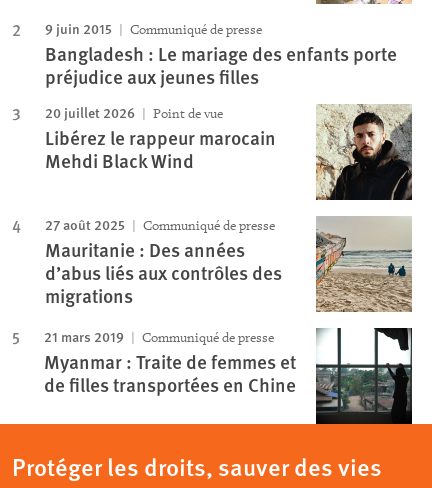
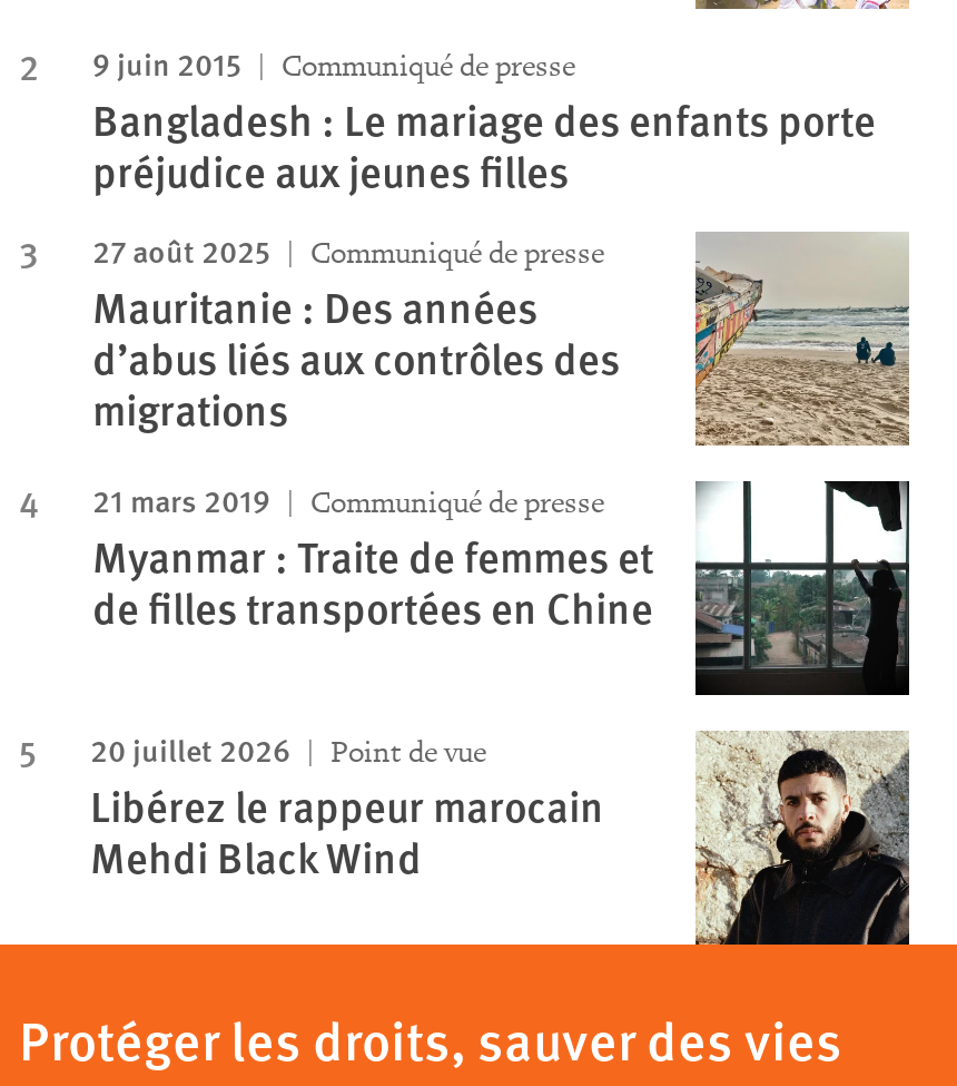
moved down: [image] | 20 juillet 2026 | Point de vue | Libérez le rappeur marocain | Mehdi Black Wind

moved up: [image] | 27 août 2025 | Communiqué de presse | ... | Myanmar : Traite de femmes et | de filles transportées en Chine
